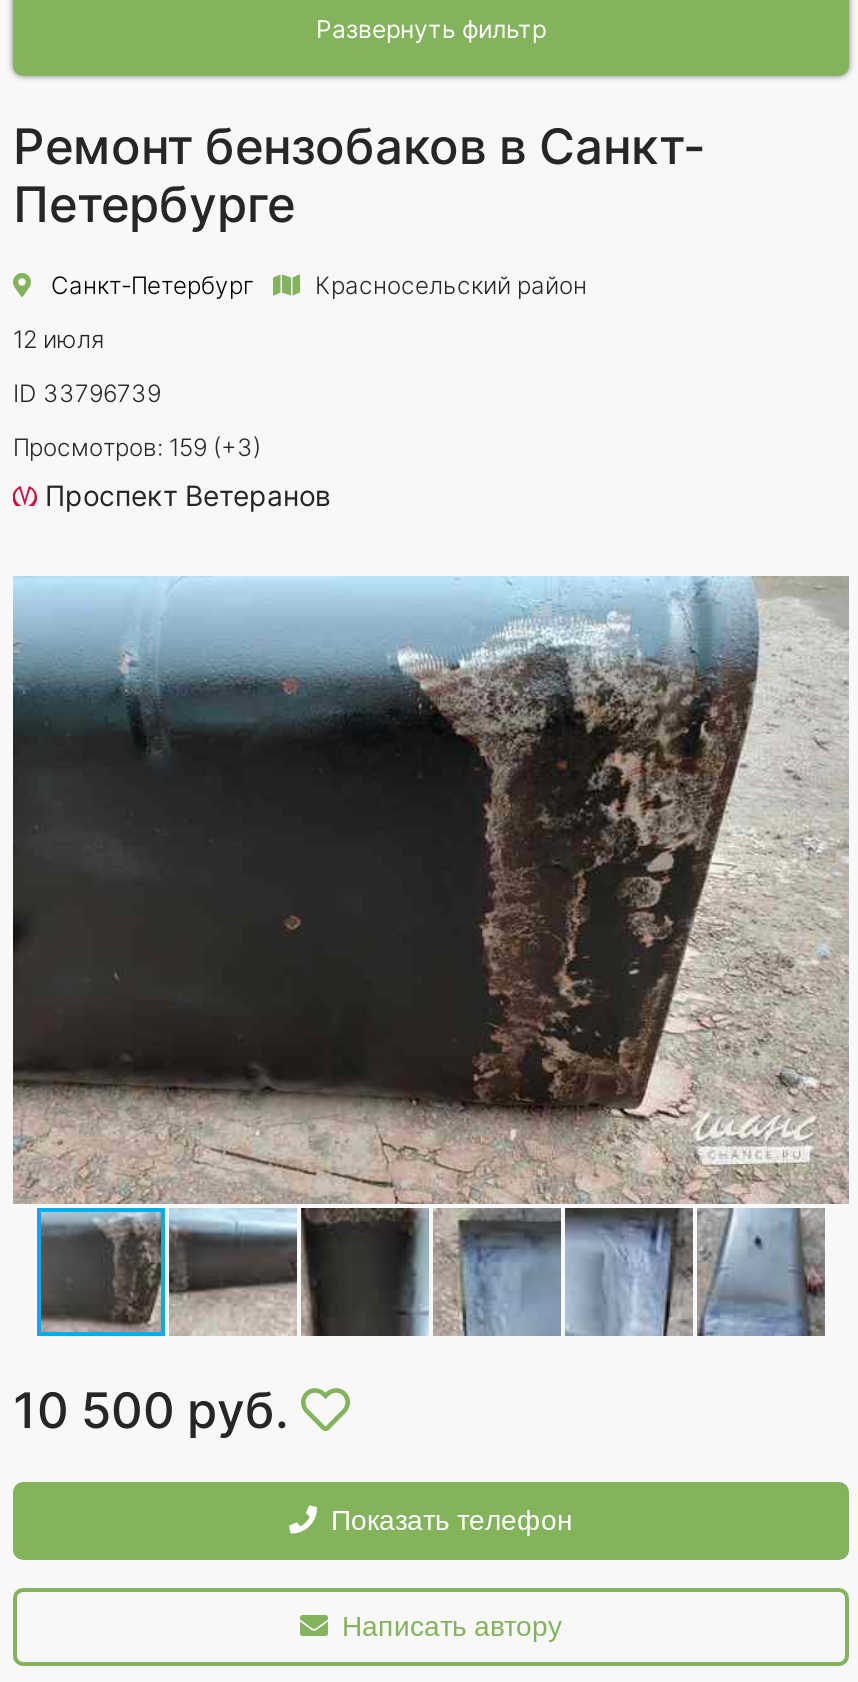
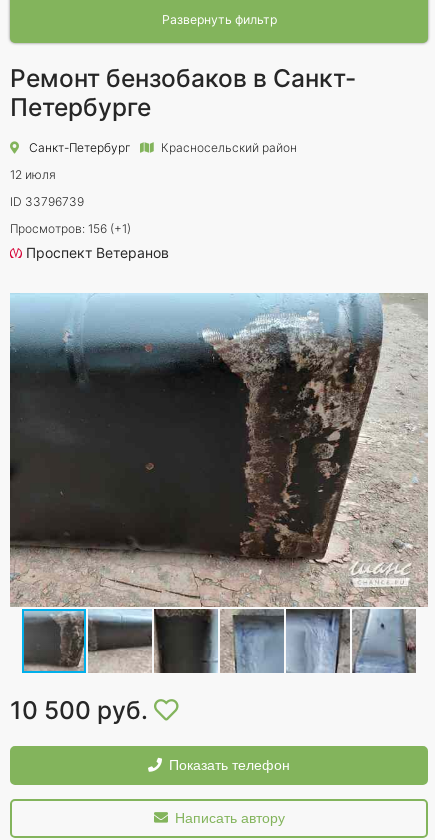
- Просмотров: 159 (+3)
+ Просмотров: 156 (+1)
